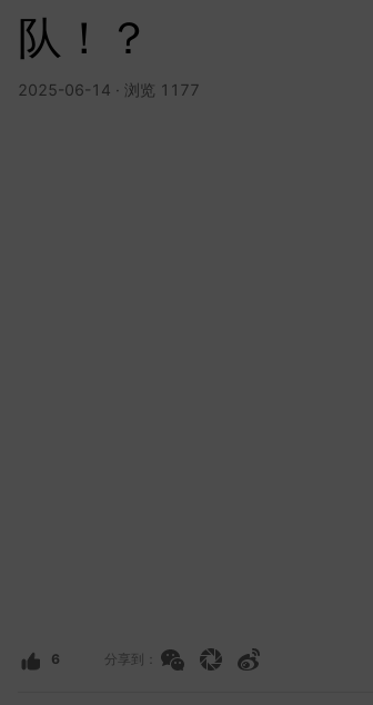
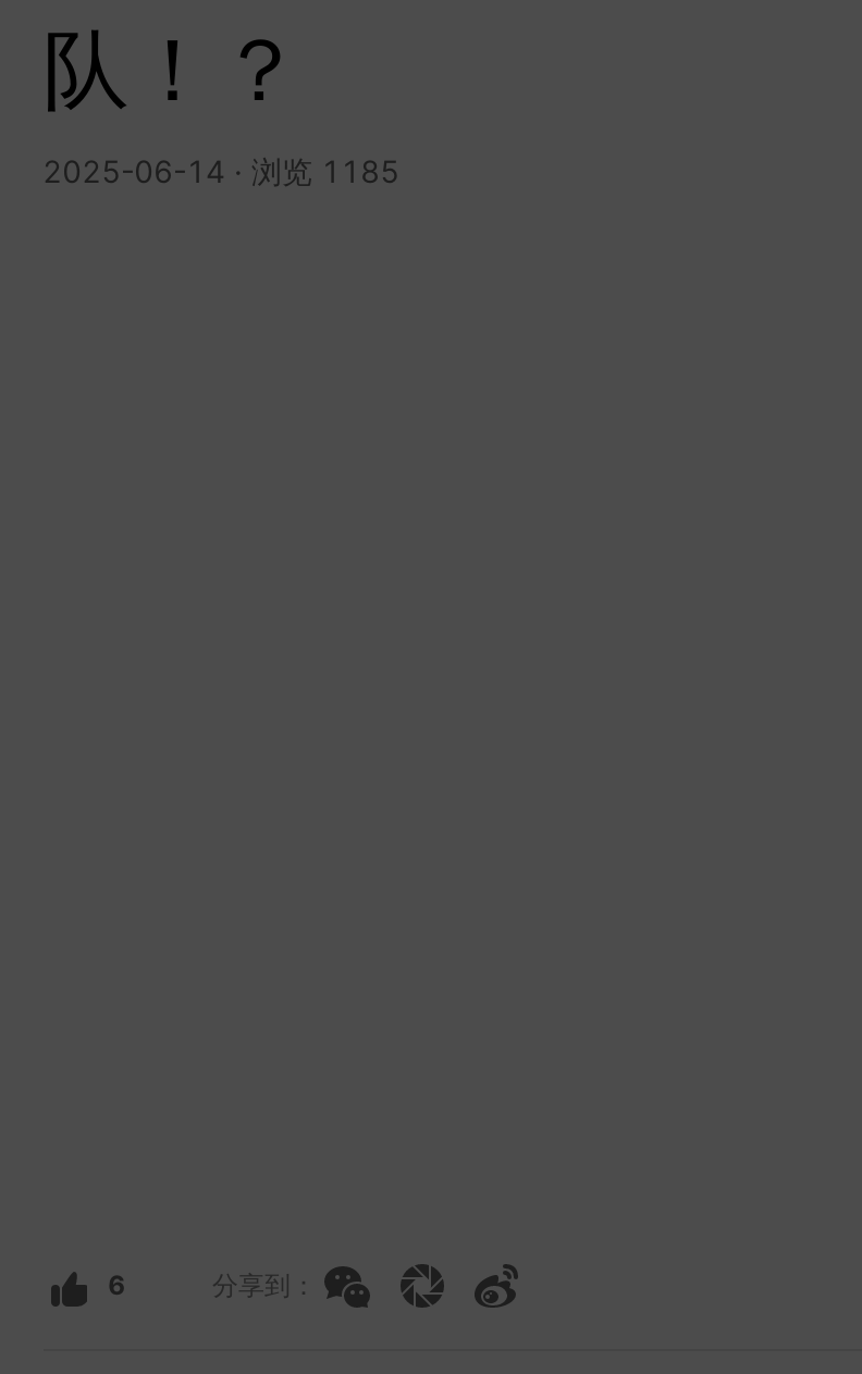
- 2025-06-14 · 浏览 1177
+ 2025-06-14 · 浏览 1185
